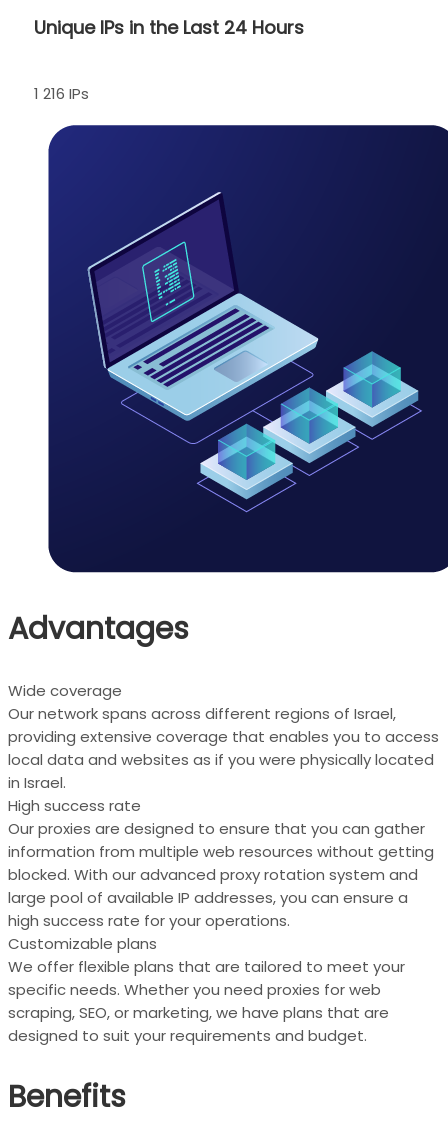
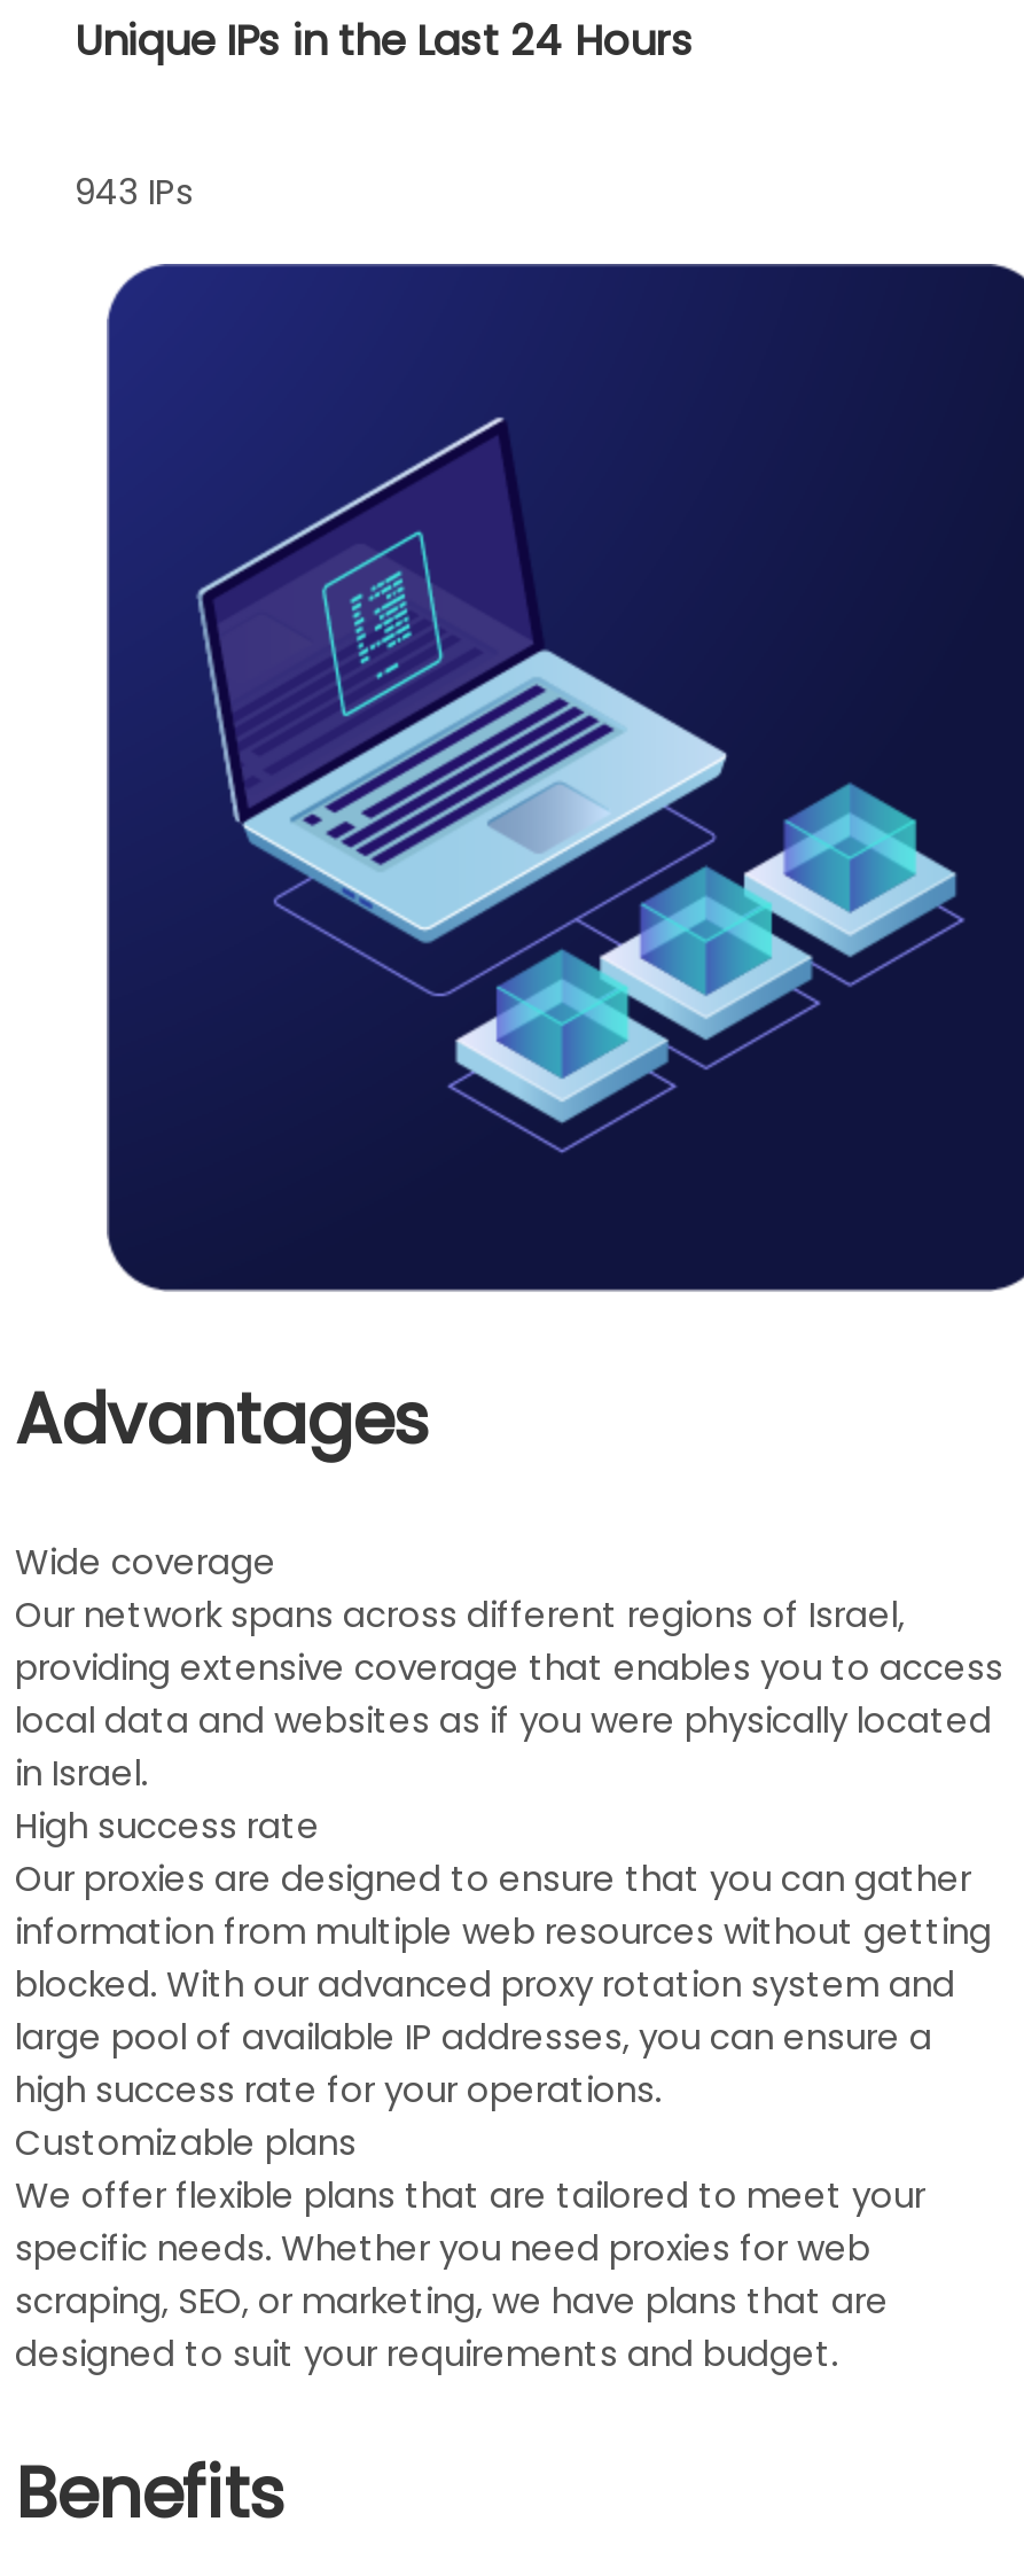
- 1 216 IPs
+ 943 IPs
